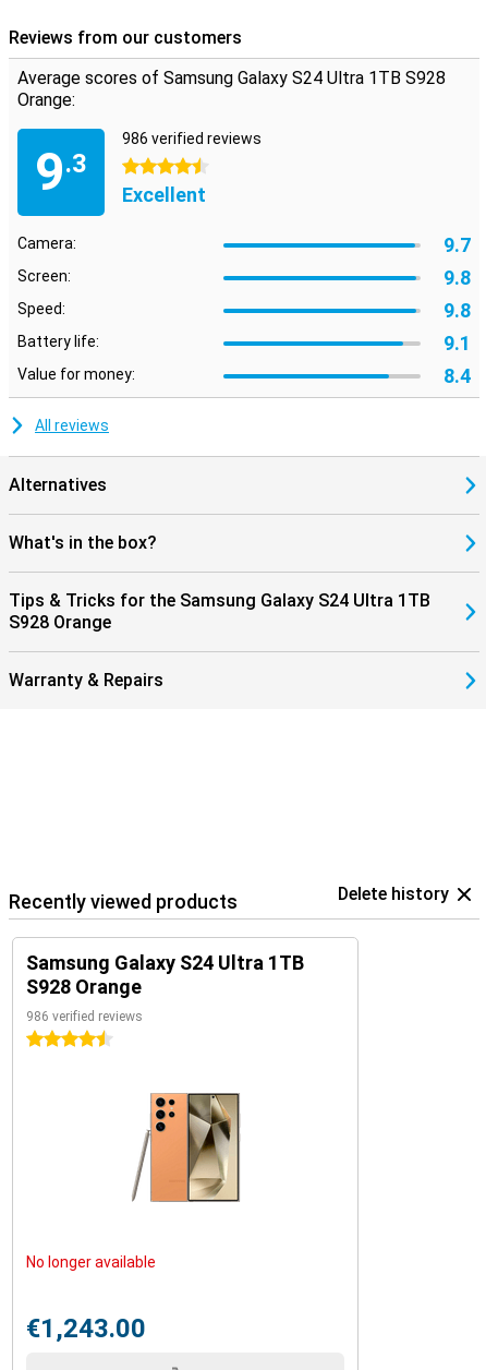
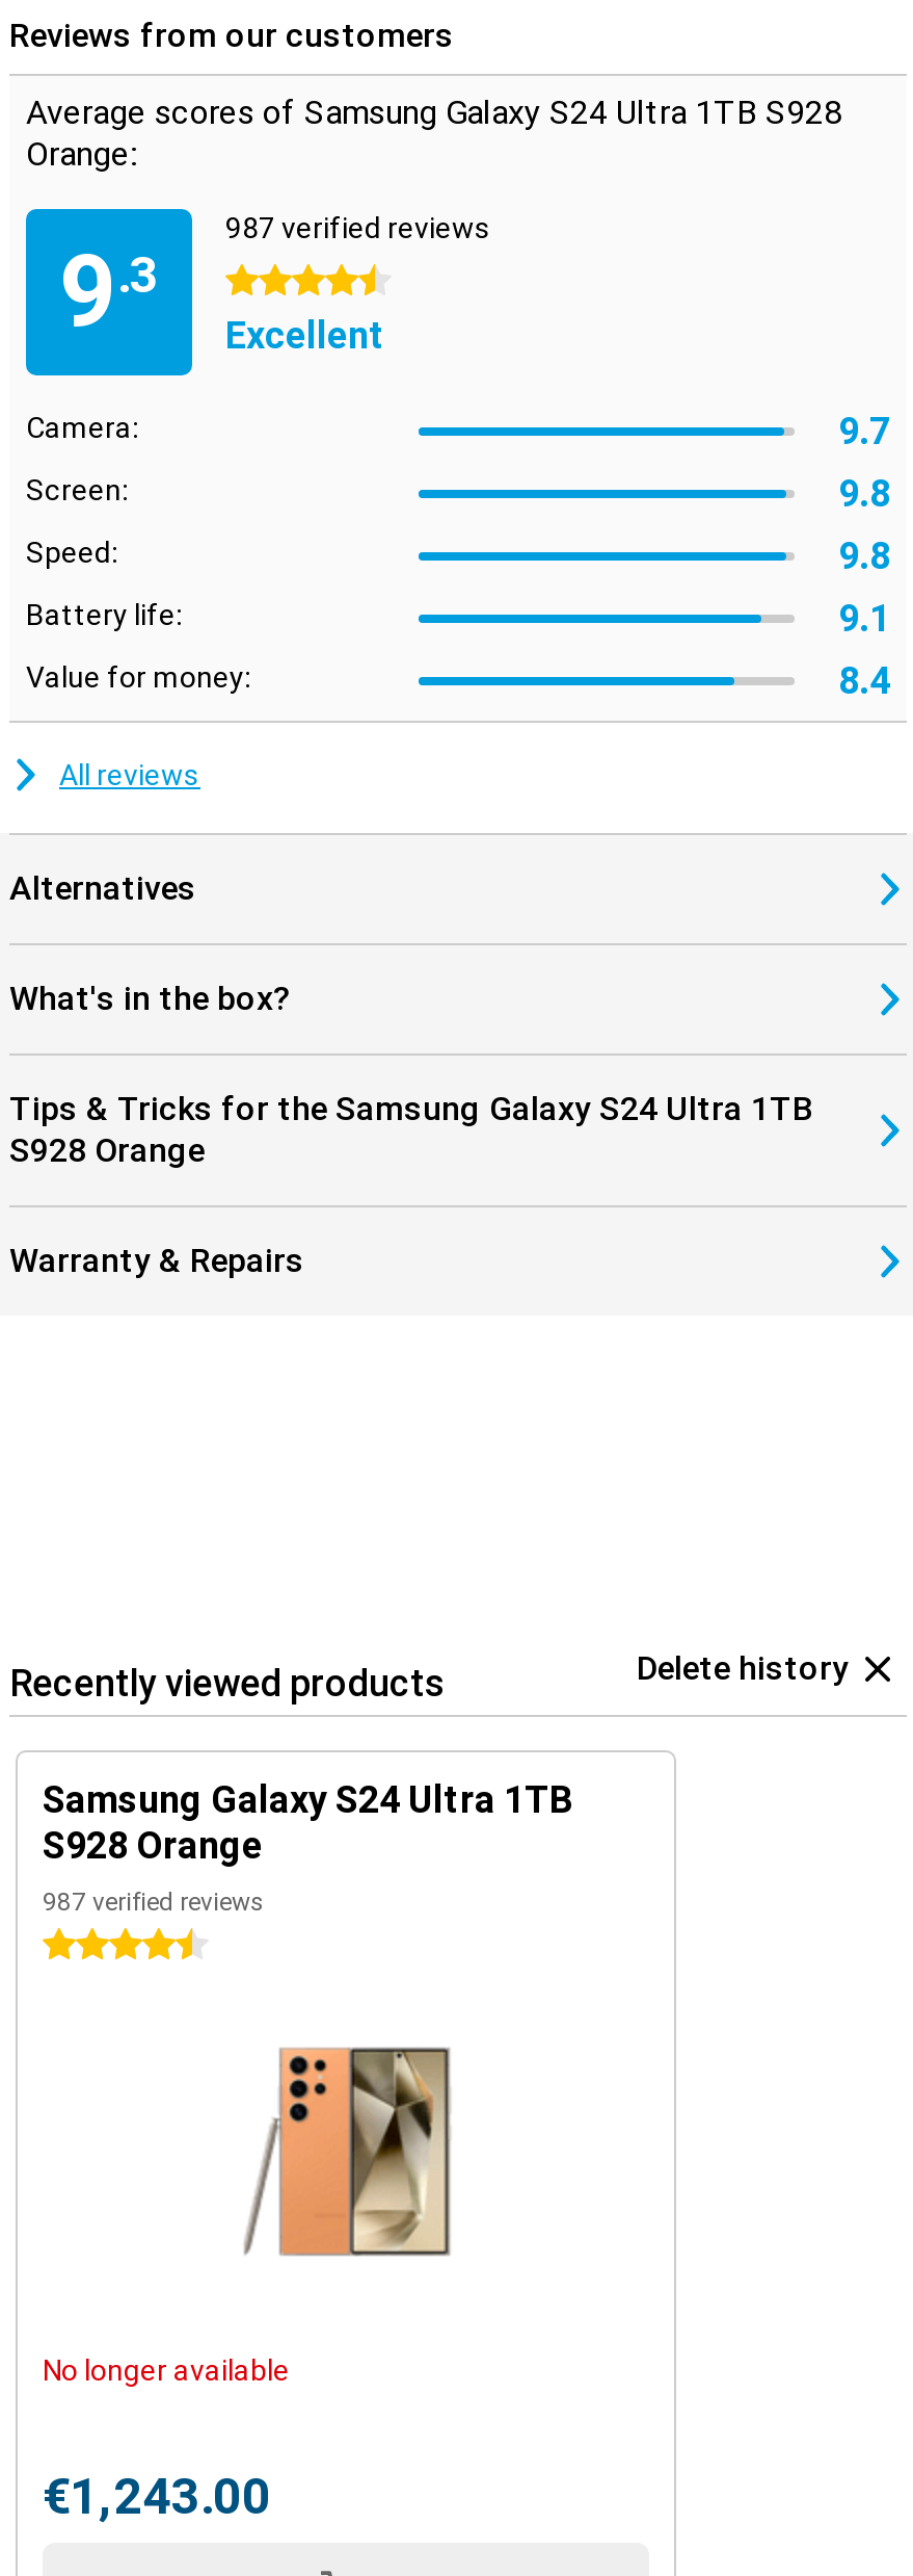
- 986 verified reviews
+ 987 verified reviews

- 986 verified reviews
+ 987 verified reviews
